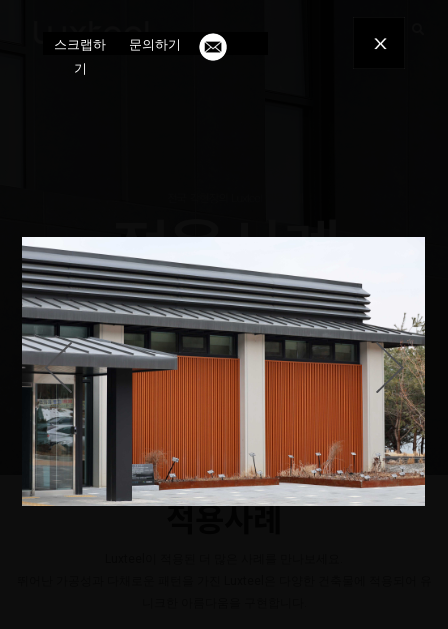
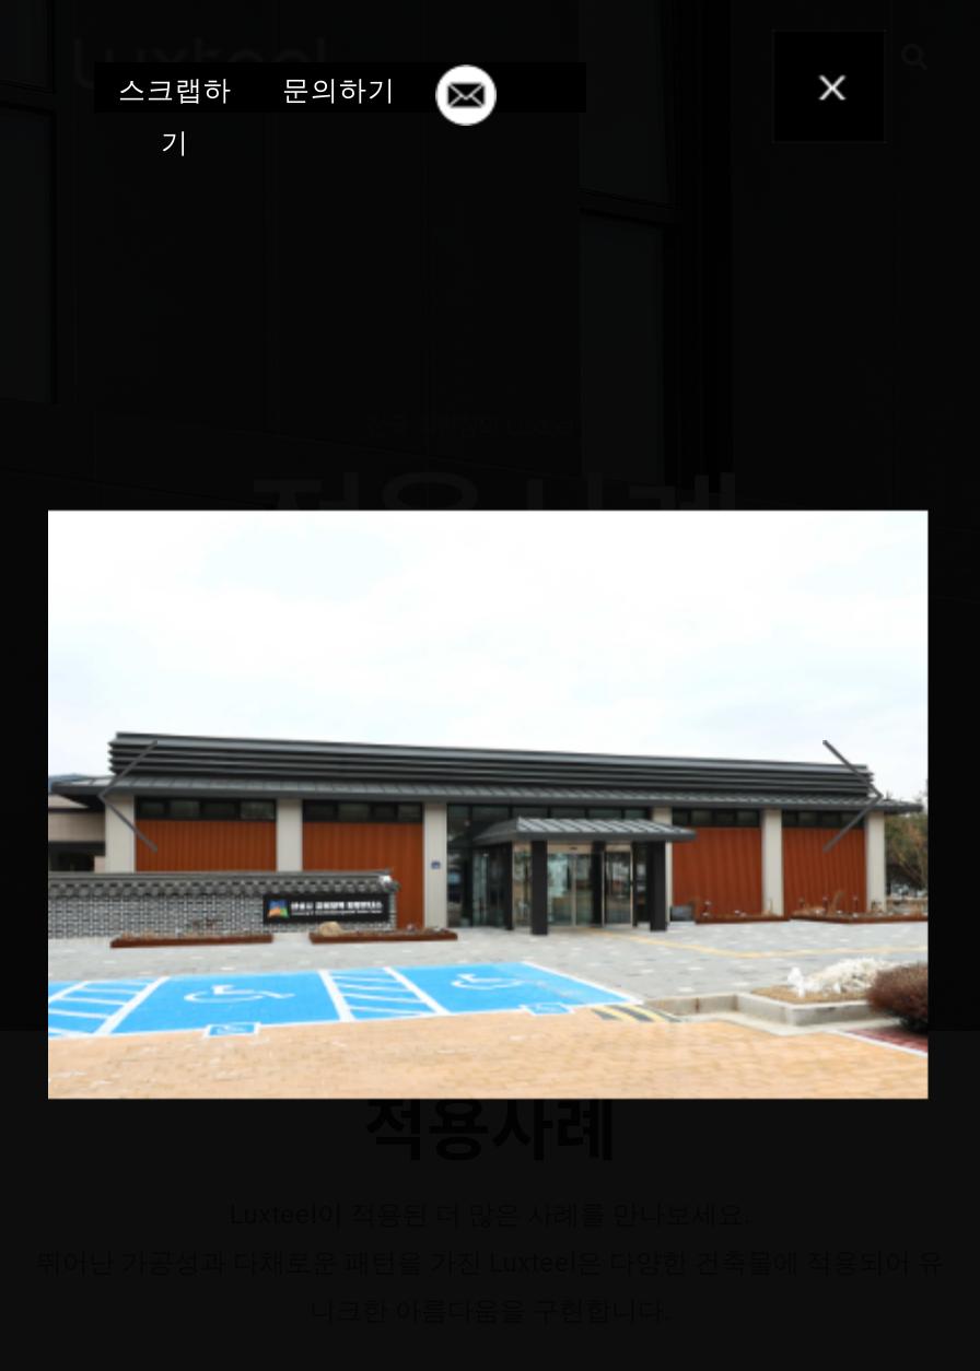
- [image]
+ [image]
